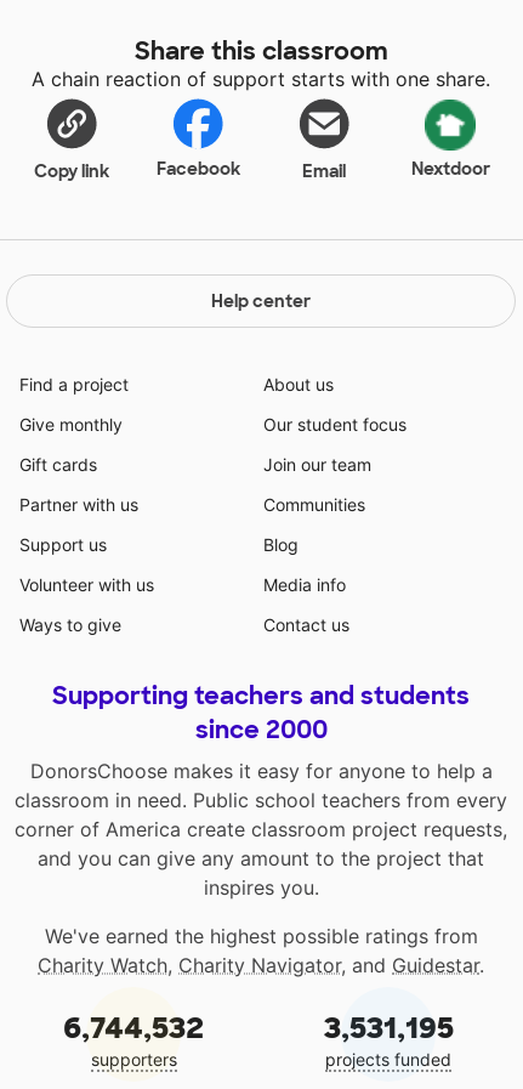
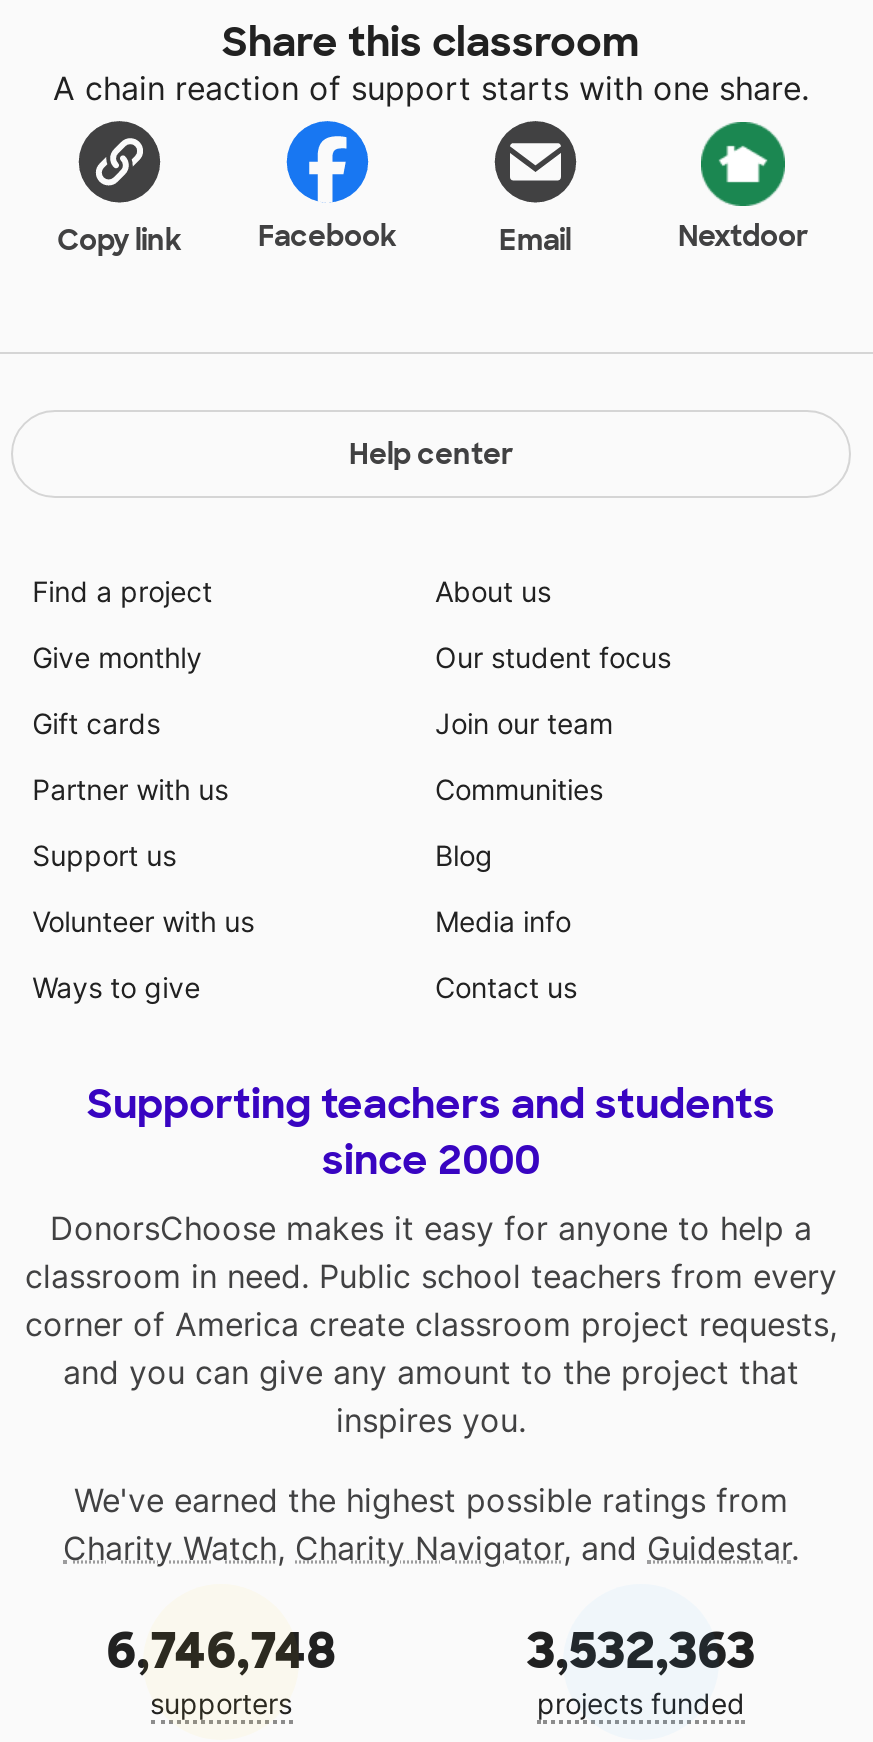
- 6,744,532
+ 6,746,748

- 3,531,195
+ 3,532,363
